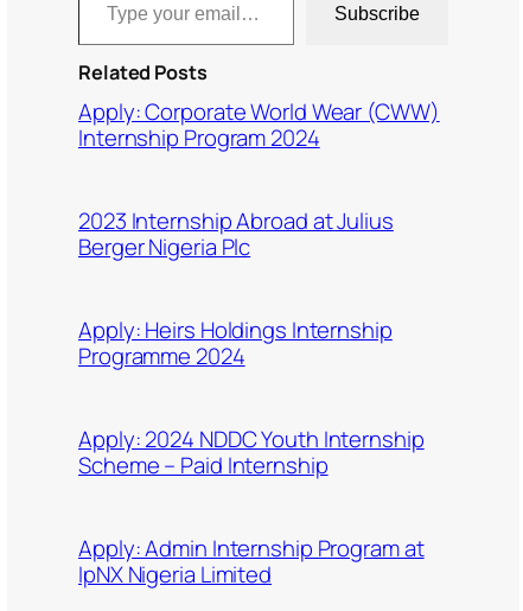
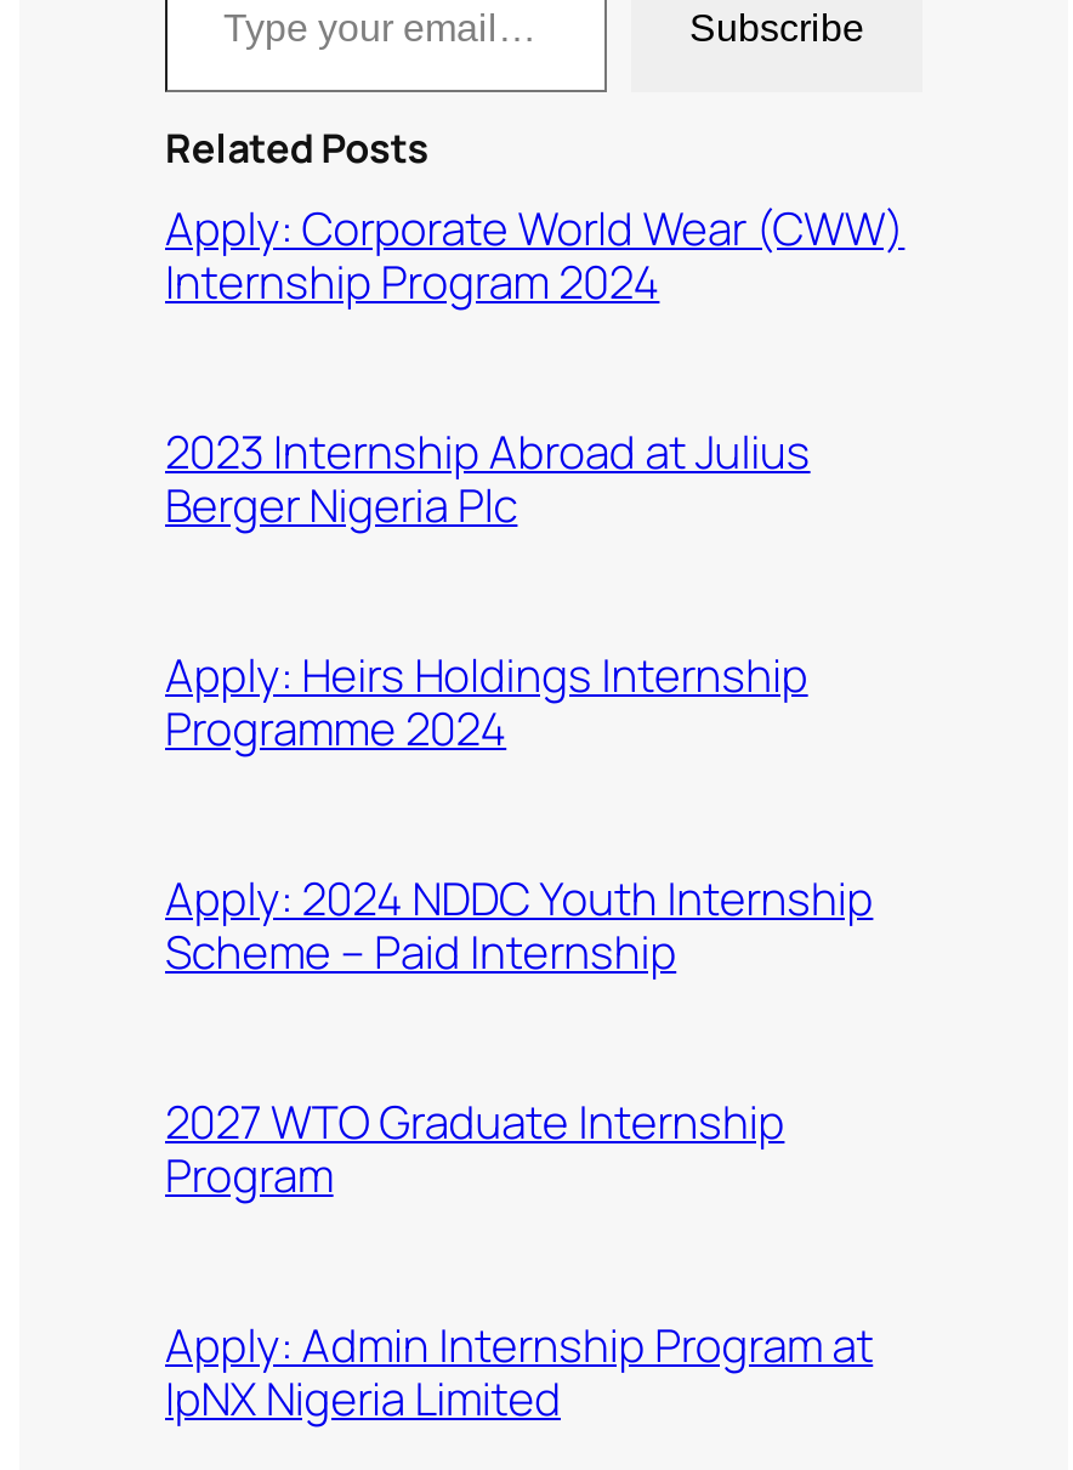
+ 2027 WTO Graduate Internship
+ Program
